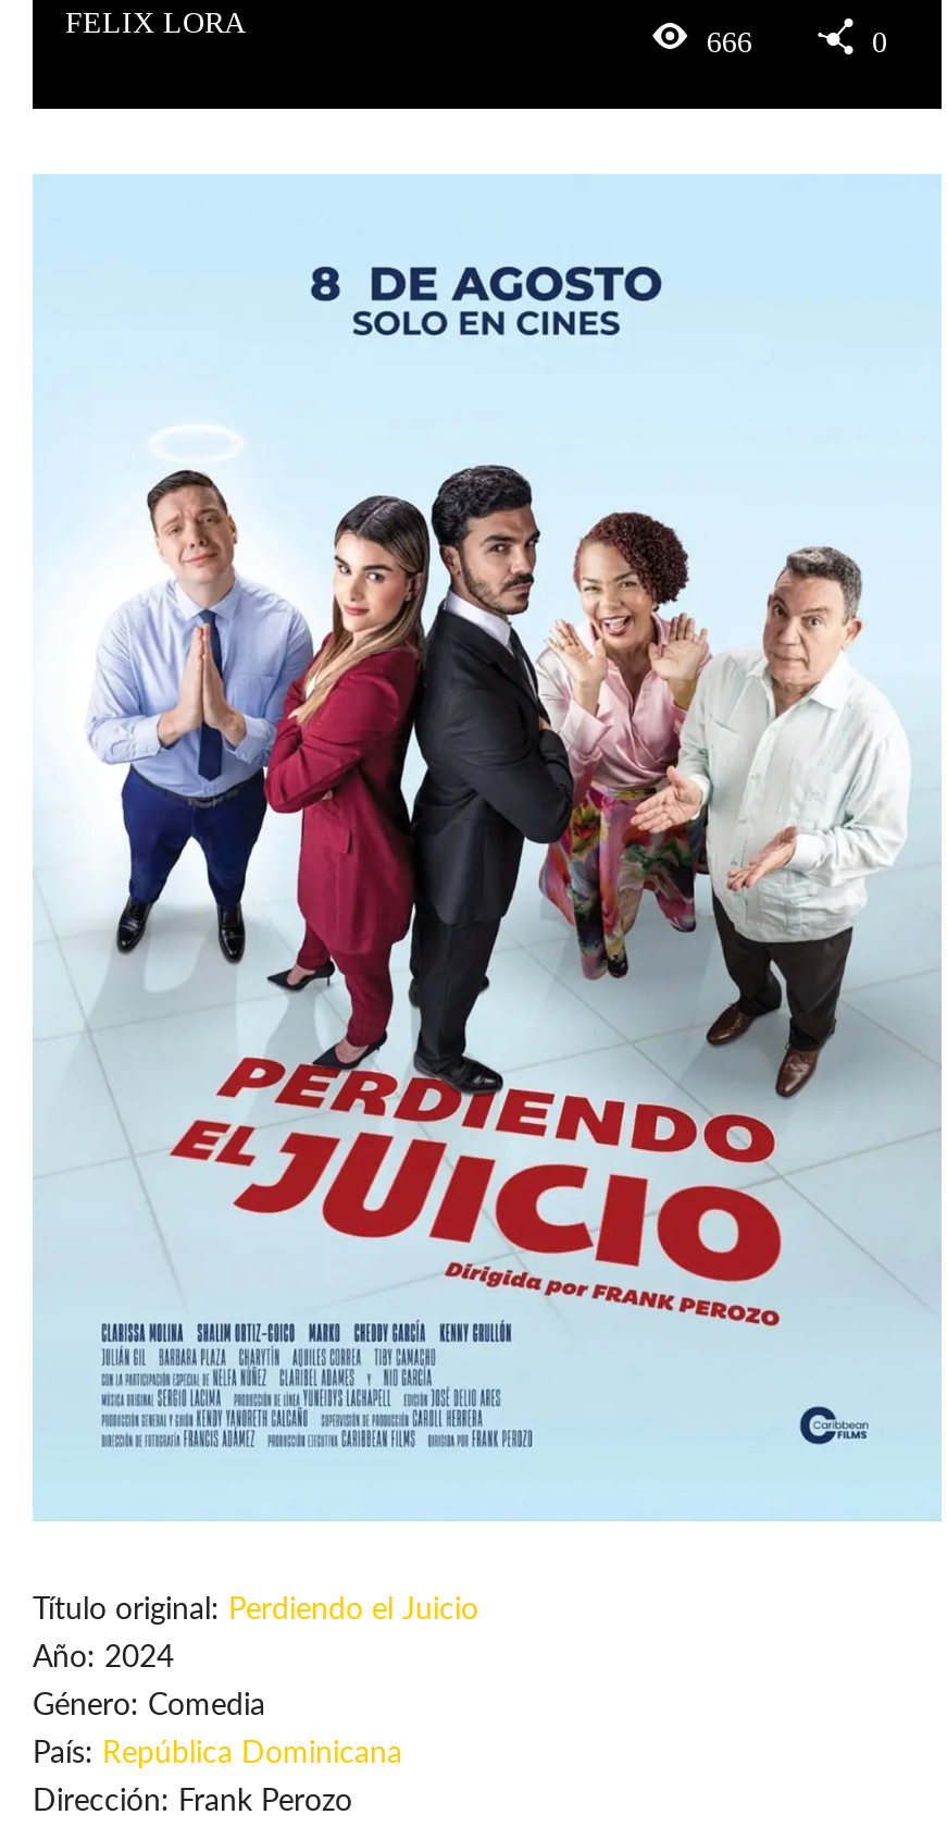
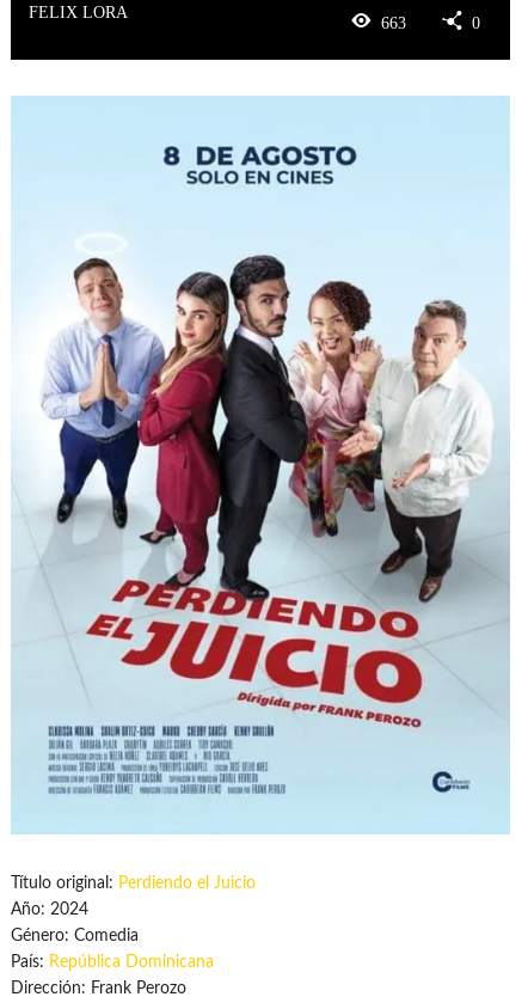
- 666
+ 663
